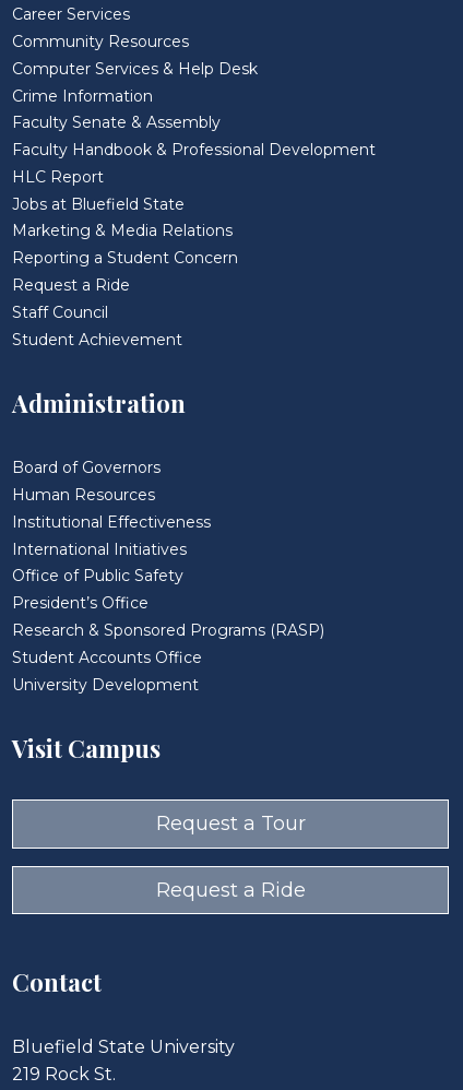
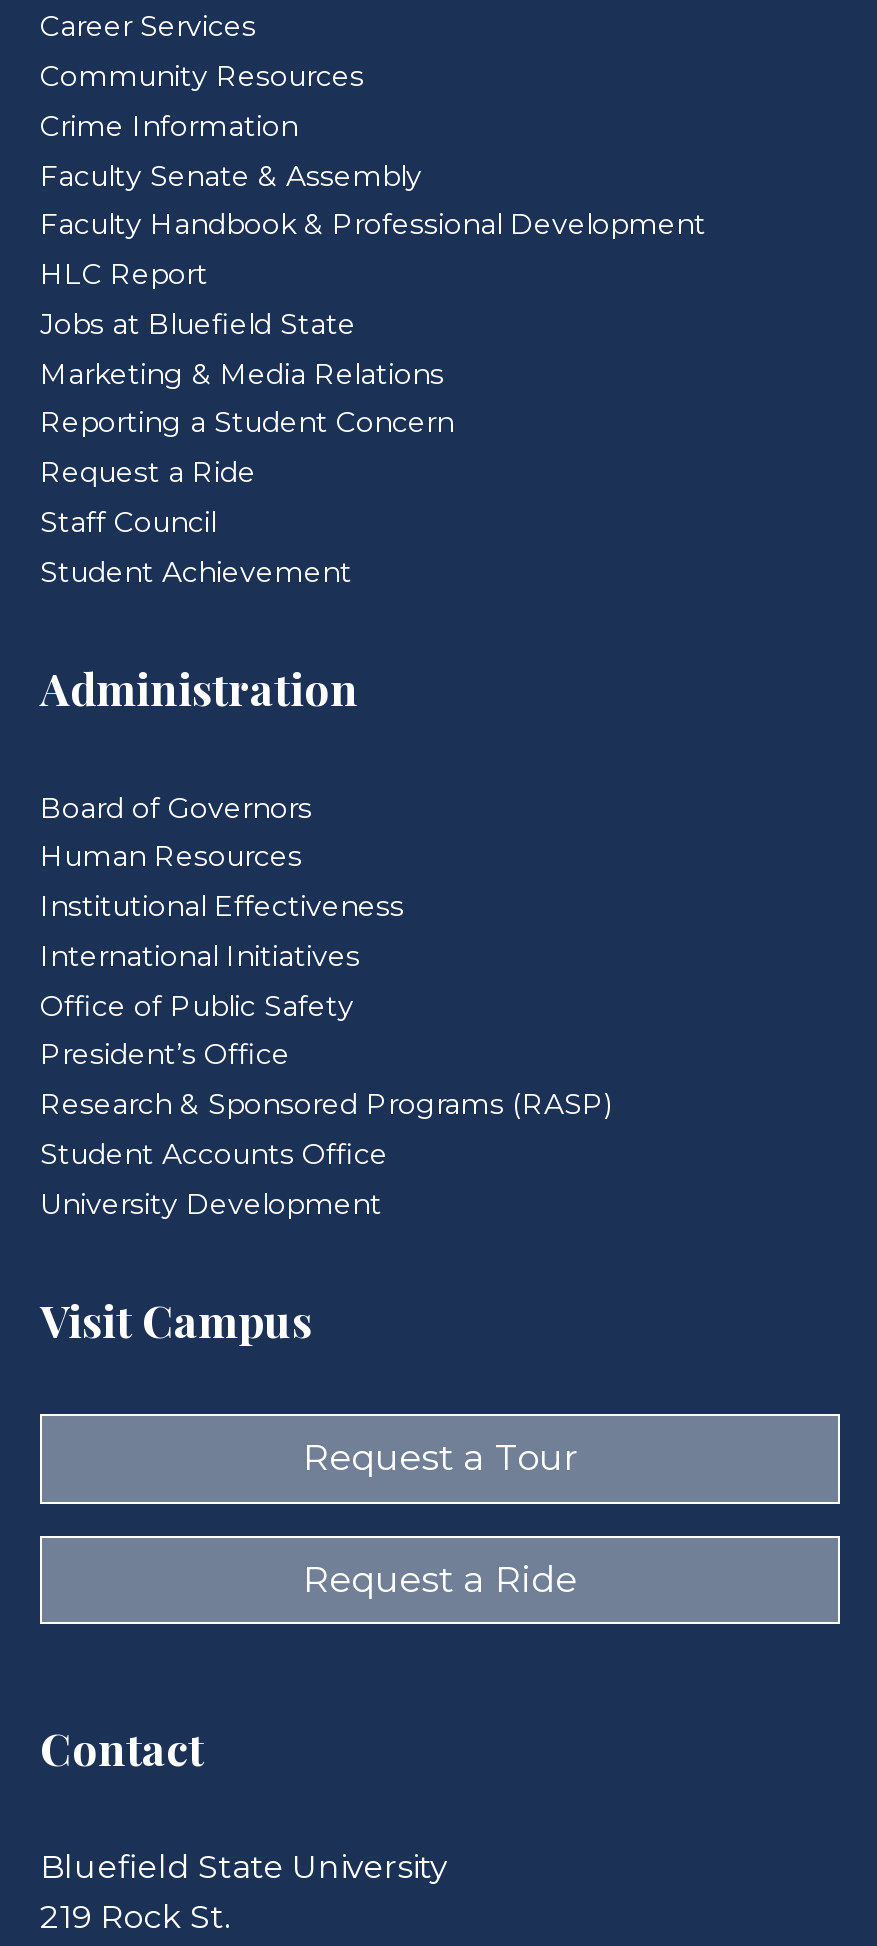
- Computer Services & Help Desk
